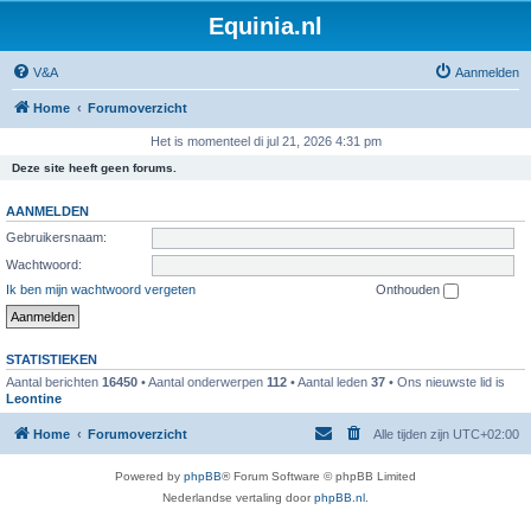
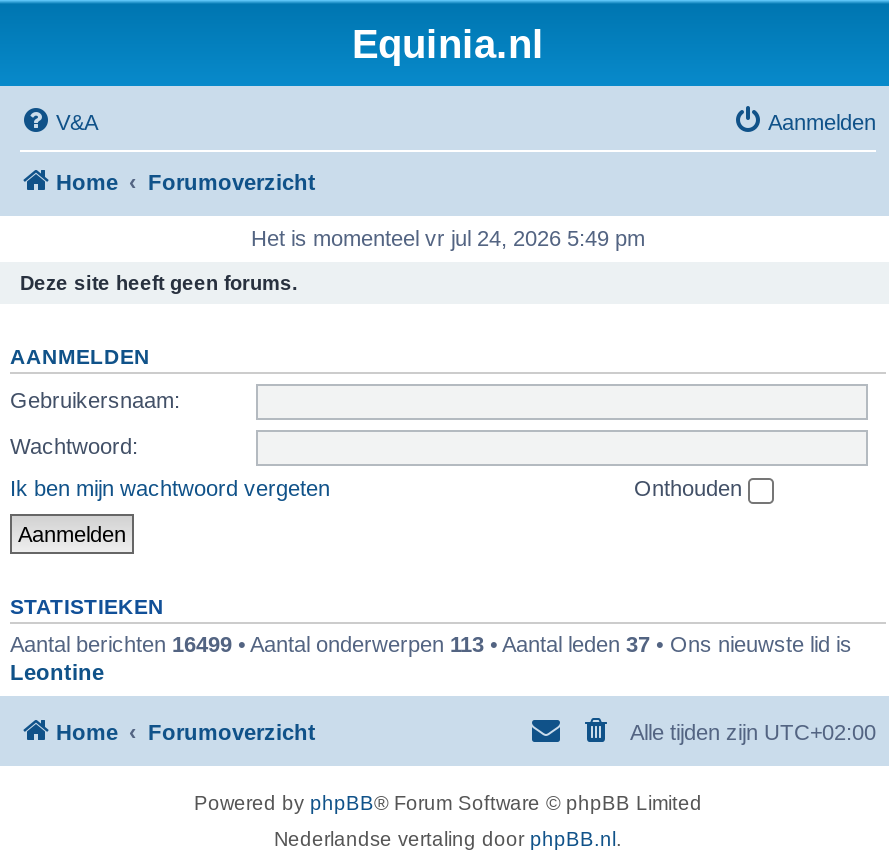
- Het is momenteel di jul 21, 2026 4:31 pm
+ Het is momenteel vr jul 24, 2026 5:49 pm

- Aantal berichten 16450 • Aantal onderwerpen 112 • Aantal leden 37 • Ons nieuwste lid is
+ Aantal berichten 16499 • Aantal onderwerpen 113 • Aantal leden 37 • Ons nieuwste lid is
